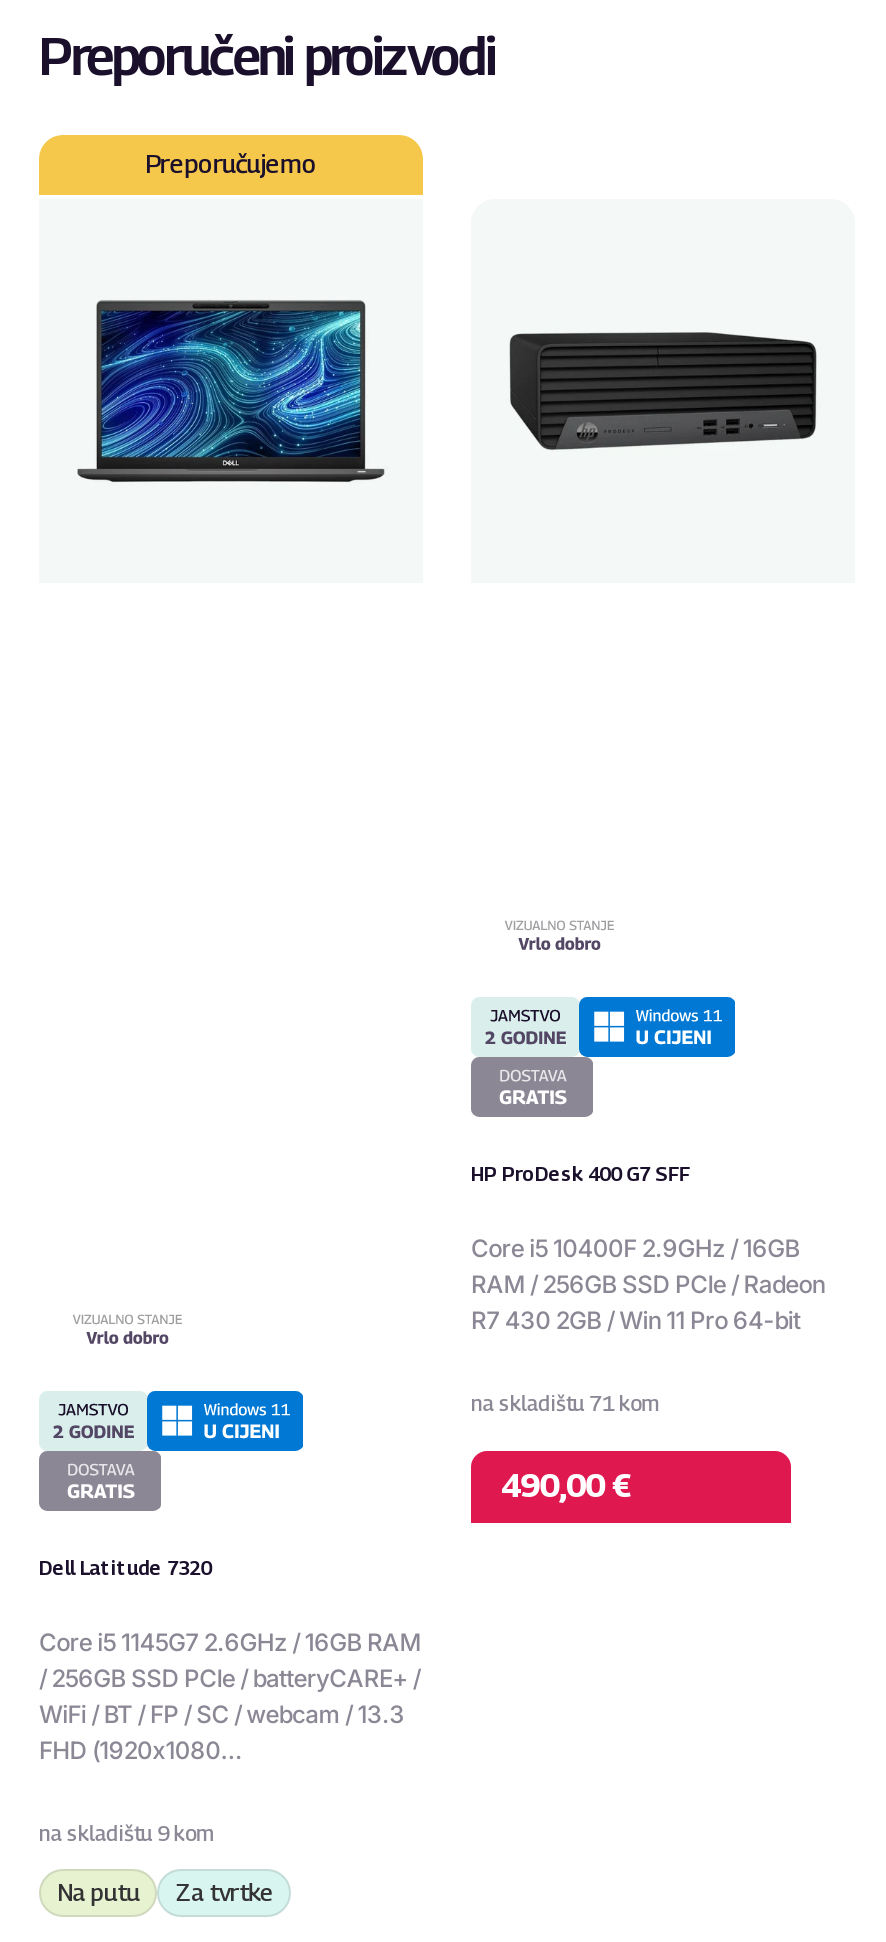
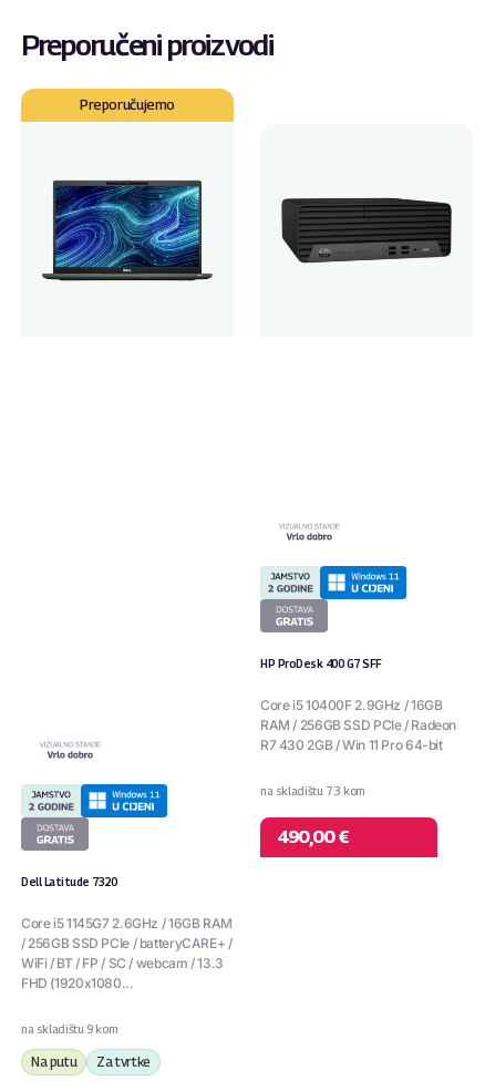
- na skladištu 71 kom
+ na skladištu 73 kom
